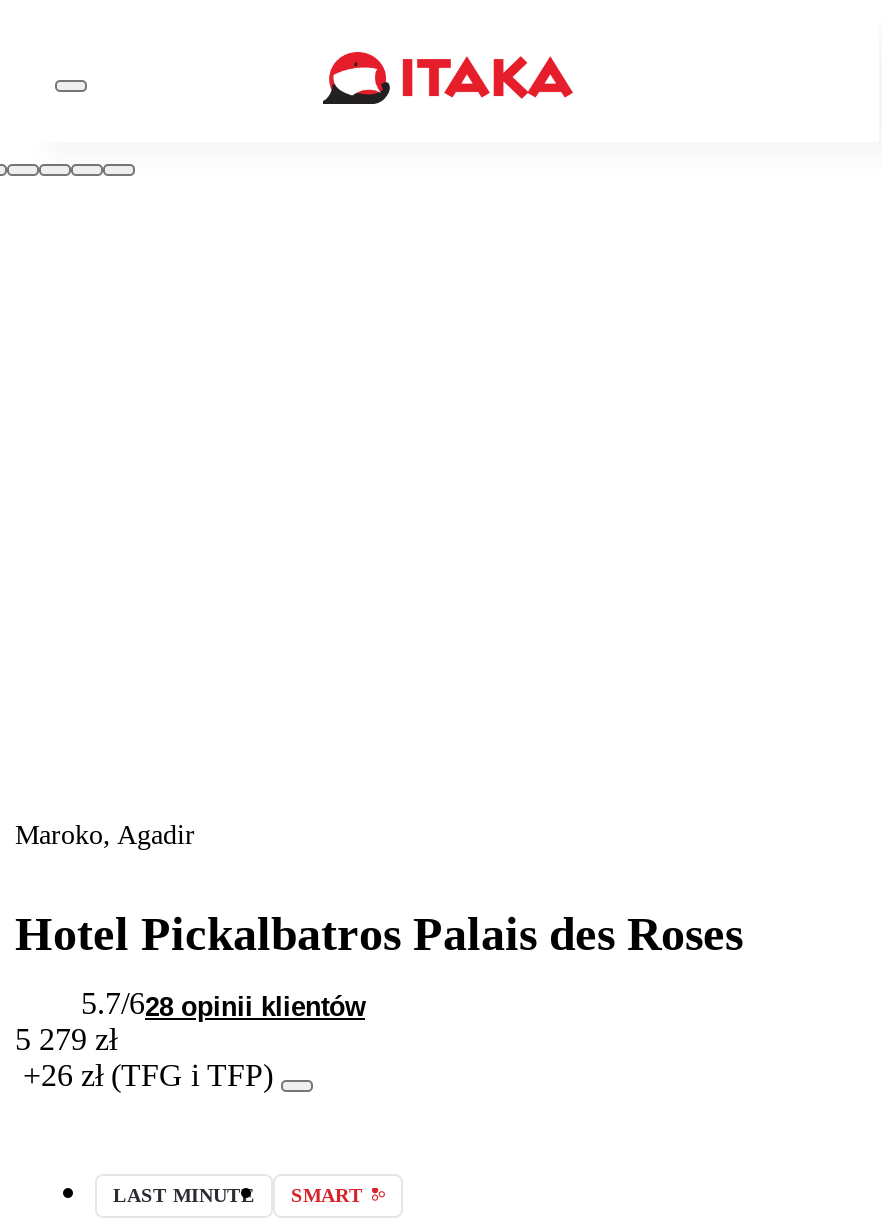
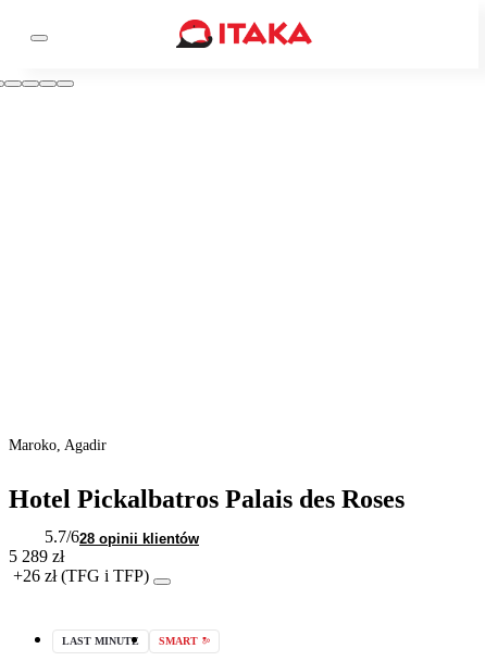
- 5 279 zł
+ 5 289 zł
